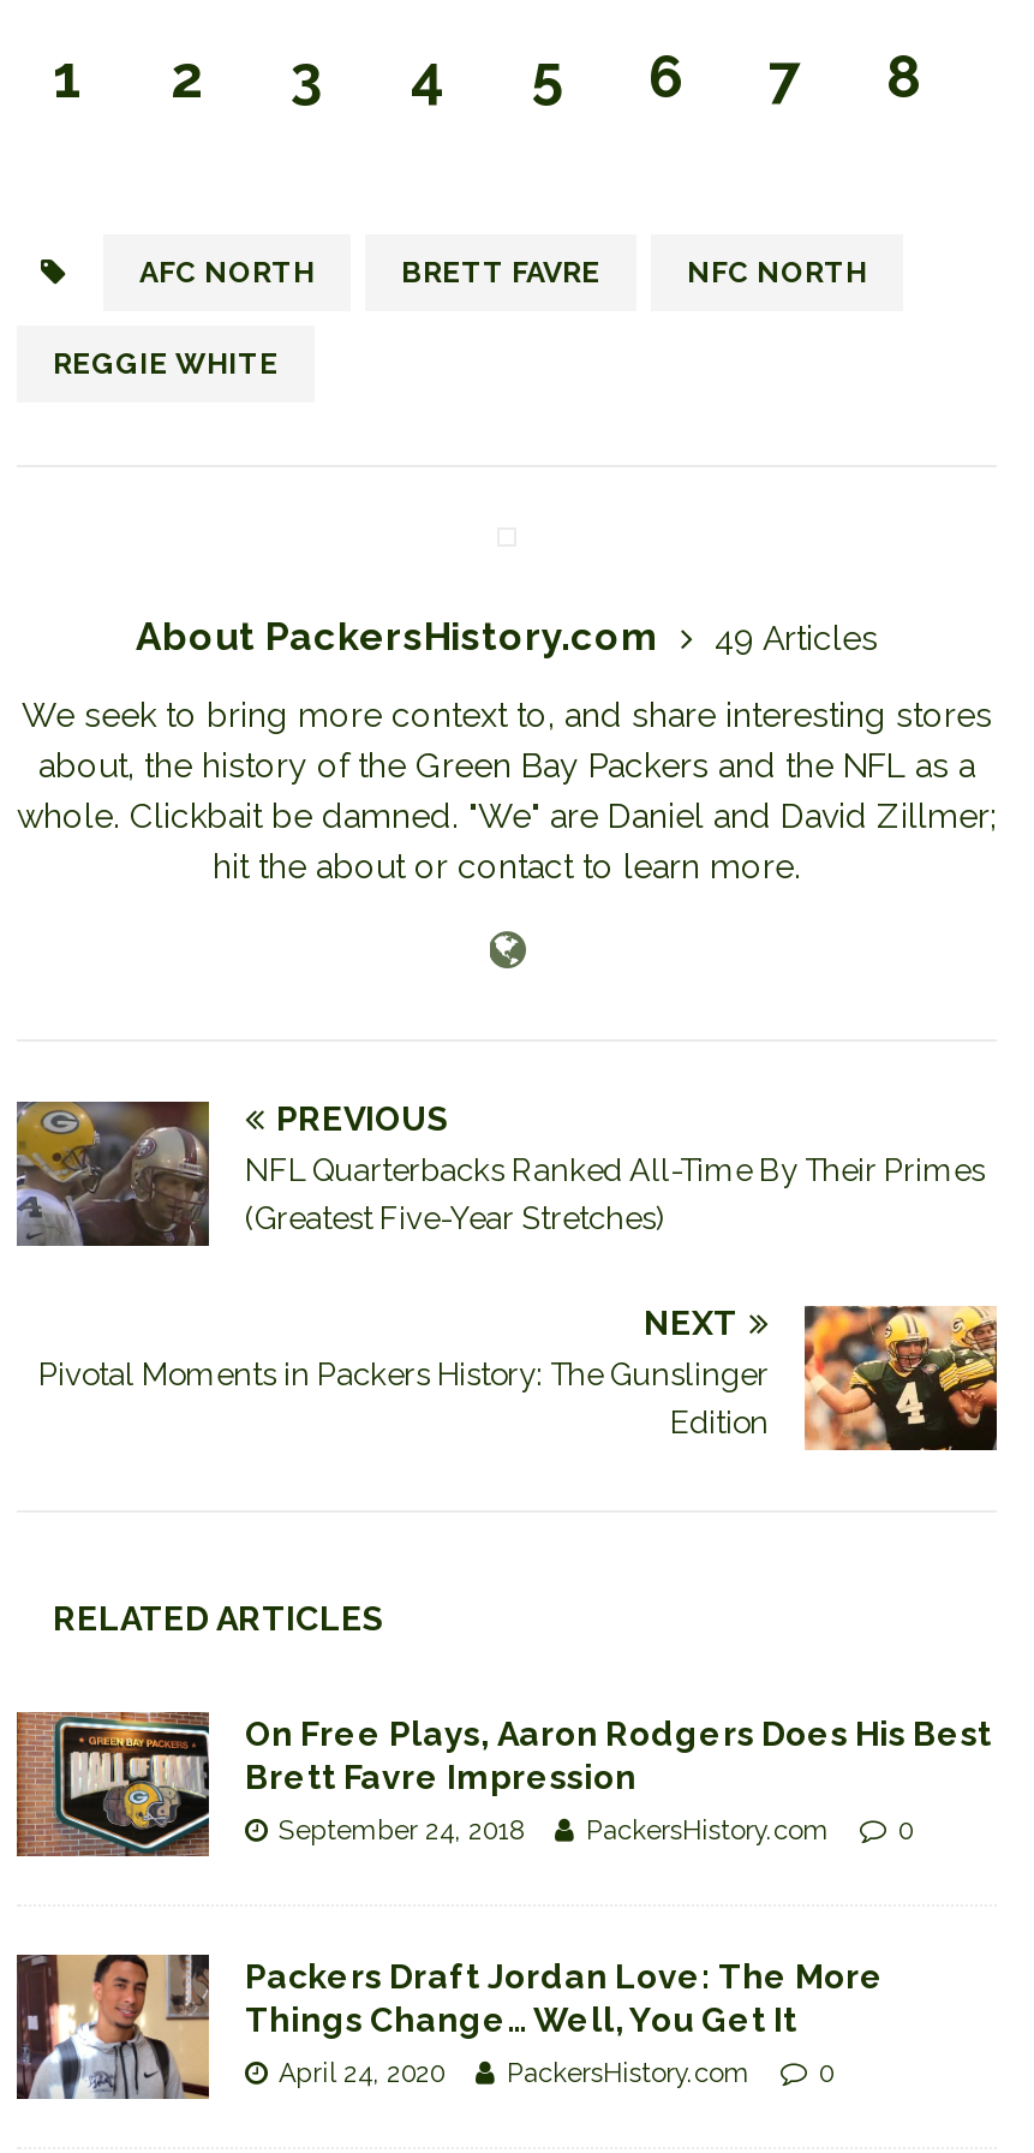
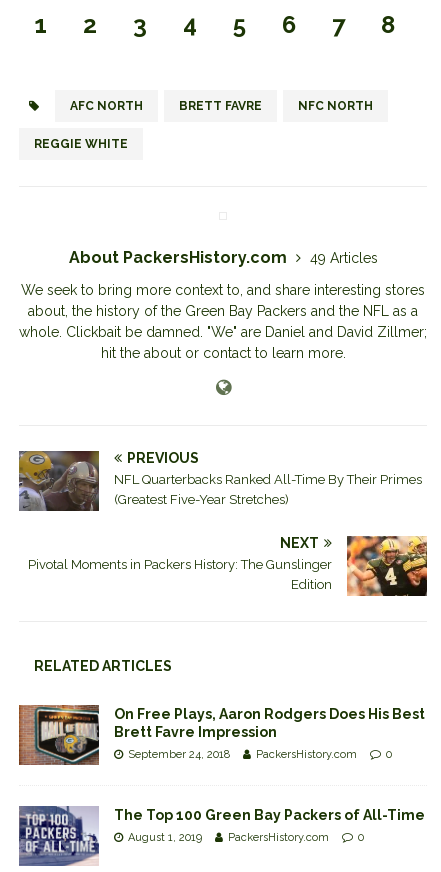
- [image]
- Packers Draft Jordan Love: The More
- Things Change… Well, You Get It
+ [image]
+ The Top 100 Green Bay Packers of All-Time

- April 24, 2020 PackersHistory.com
+ August 1, 2019 PackersHistory.com
